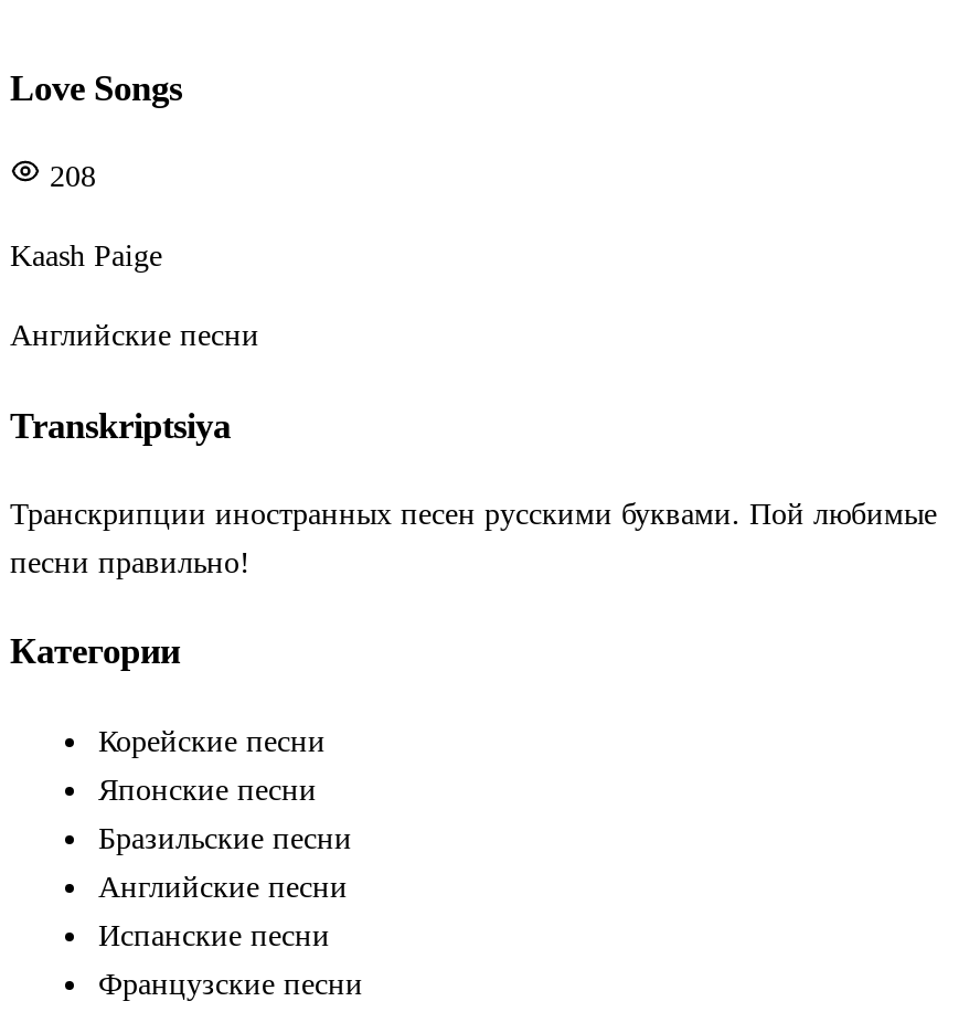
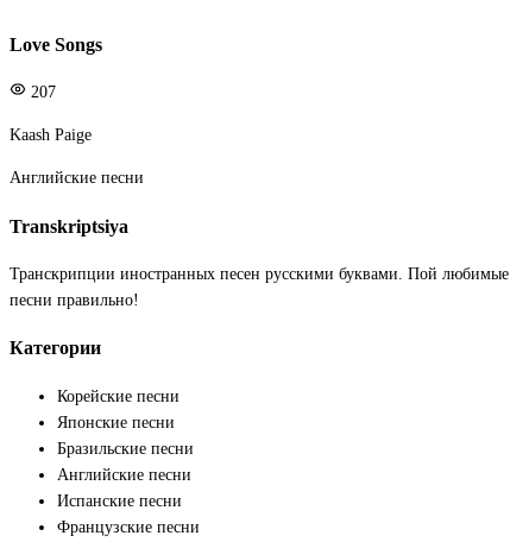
- 208
+ 207
